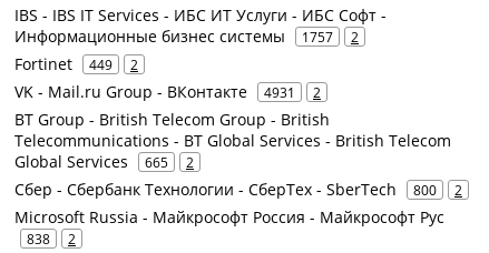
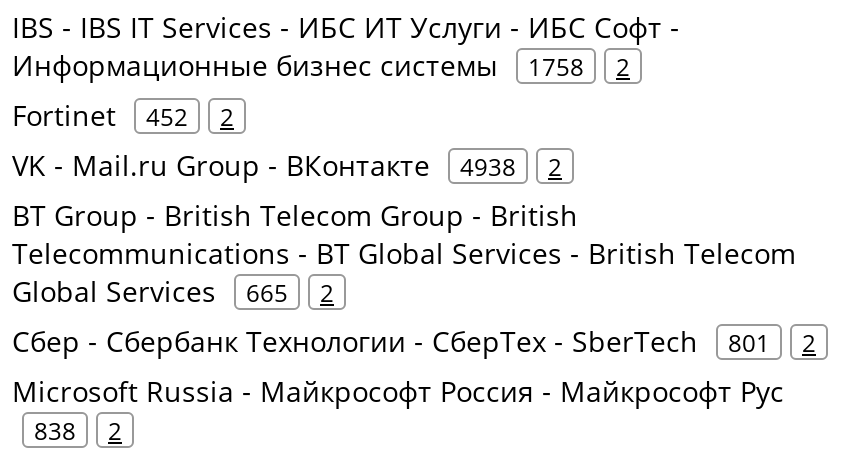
- Информационные бизнес системы 1757 2
+ Информационные бизнес системы 1758 2

- Fortinet 449 2
+ Fortinet 452 2

- VK - Mail.ru Group - ВКонтакте 4931 2
+ VK - Mail.ru Group - ВКонтакте 4938 2

- Сбер - Сбербанк Технологии - СберТех - SberTech 800 2
+ Сбер - Сбербанк Технологии - СберТех - SberTech 801 2
